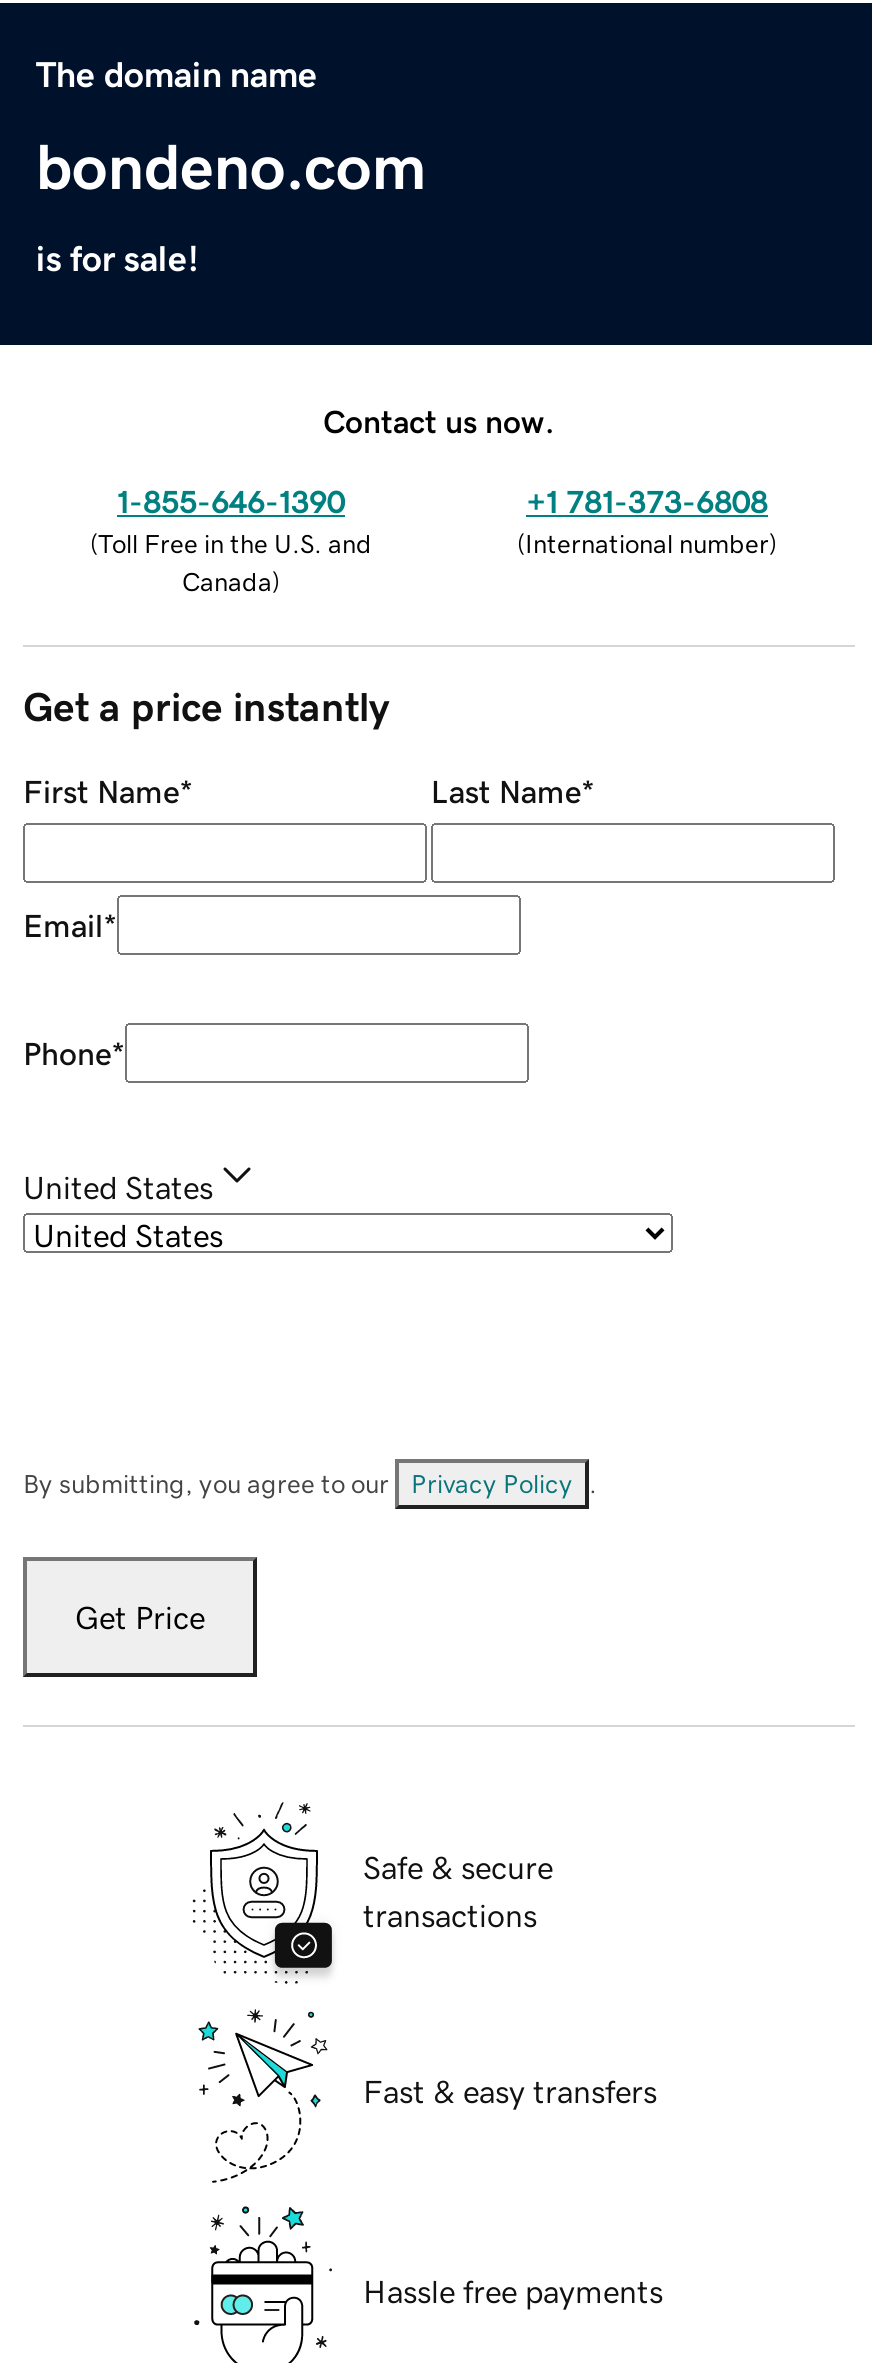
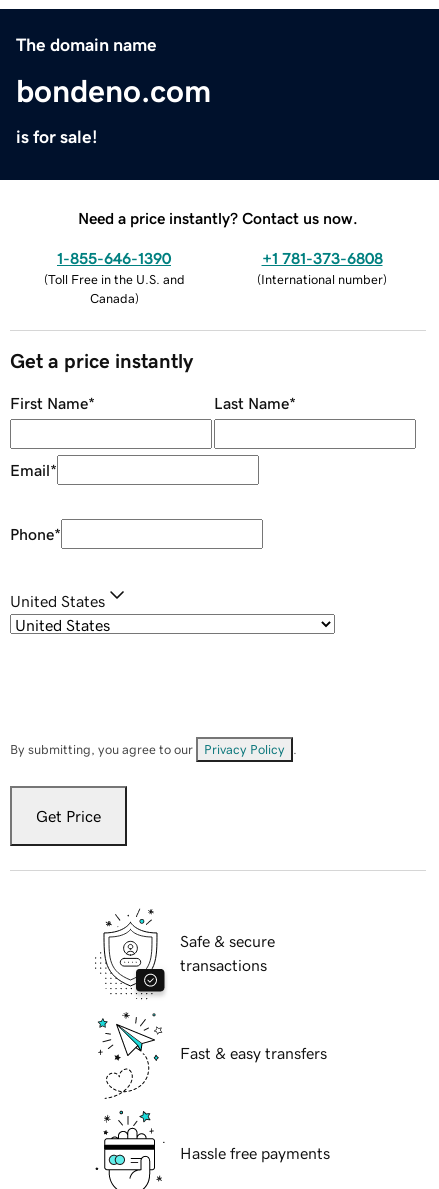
- Contact us now.
+ Need a price instantly? Contact us now.
